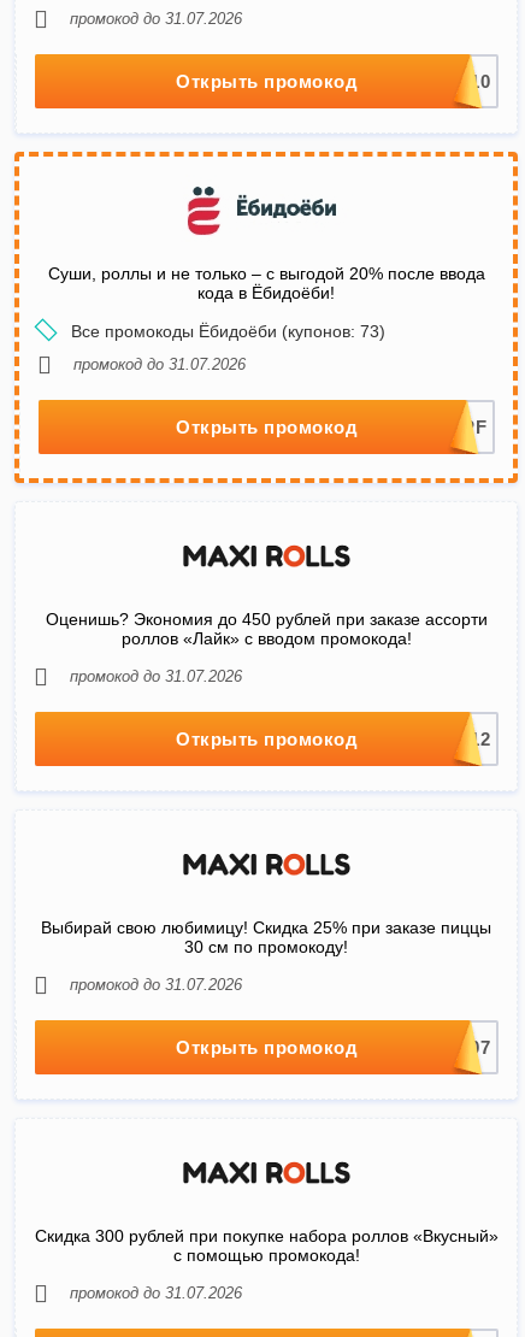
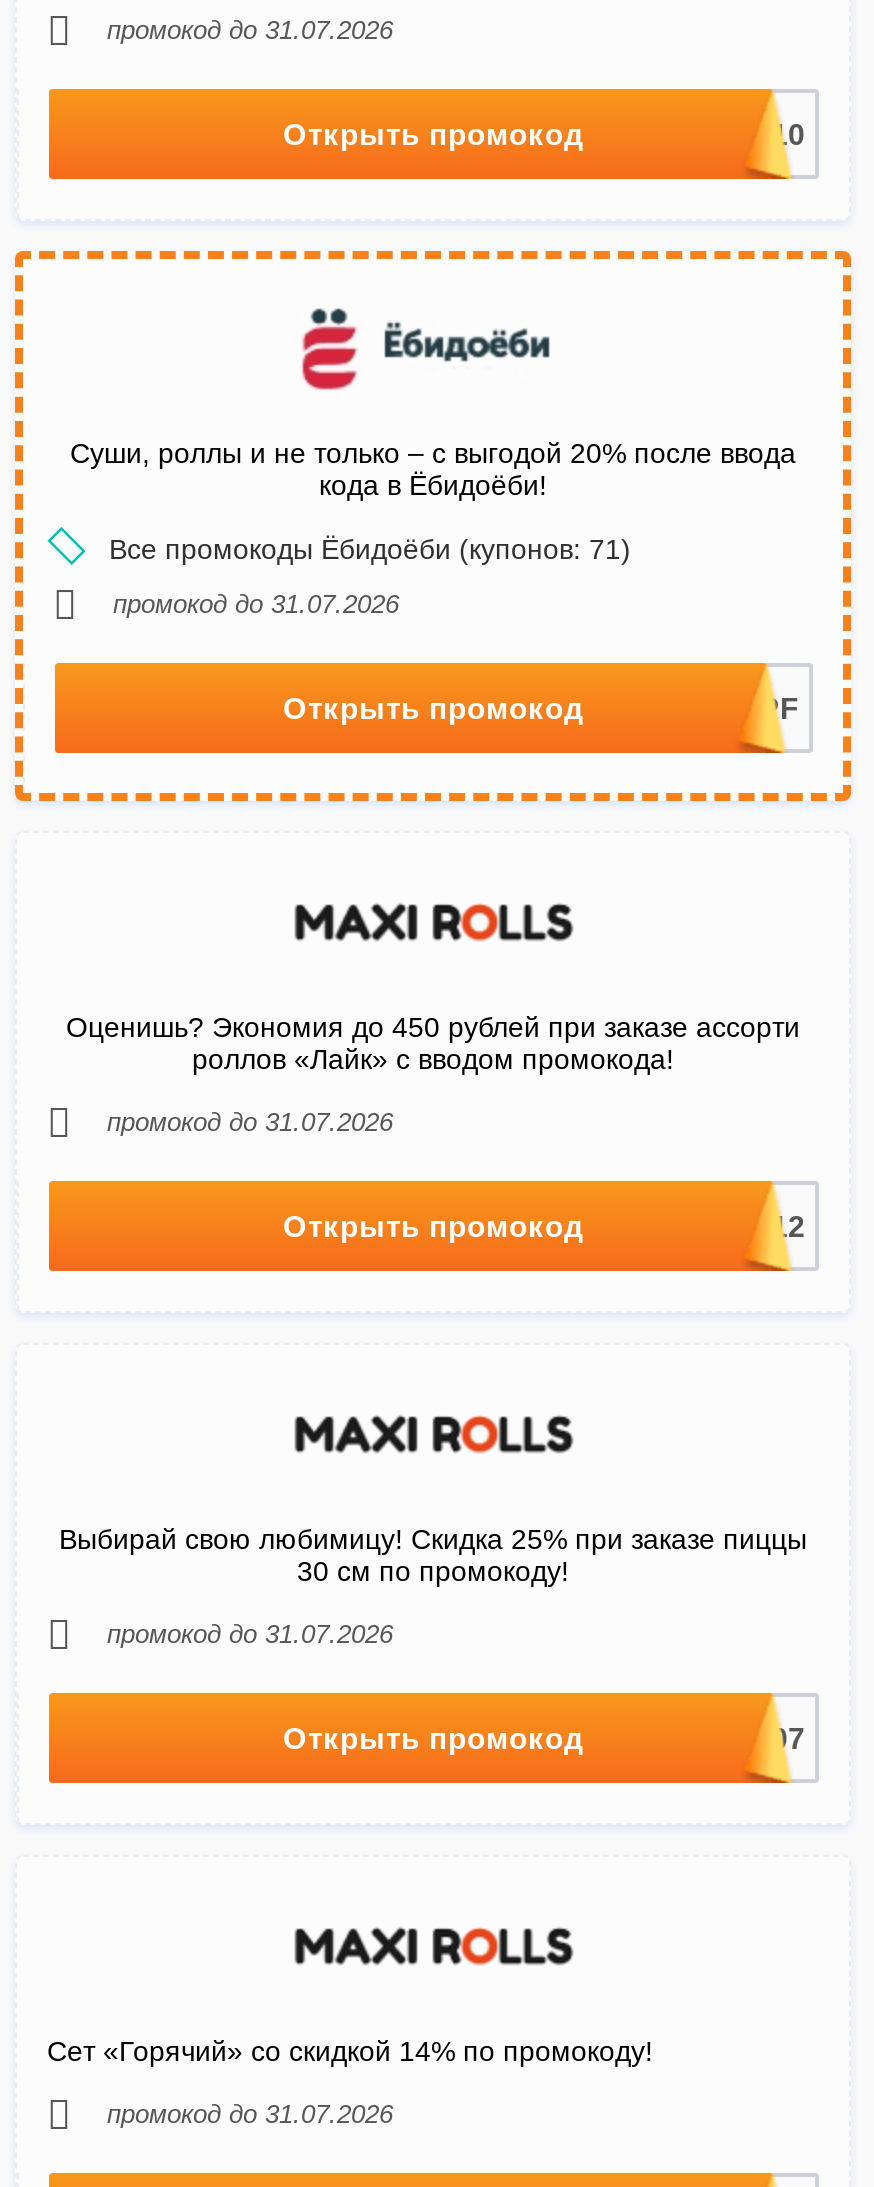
- Все промокоды Ёбидоёби (купонов: 73)
+ Все промокоды Ёбидоёби (купонов: 71)

- Скидка 300 рублей при покупке набора роллов «Вкусный»
- с помощью промокода!
+ Сет «Горячий» со скидкой 14% по промокоду!
